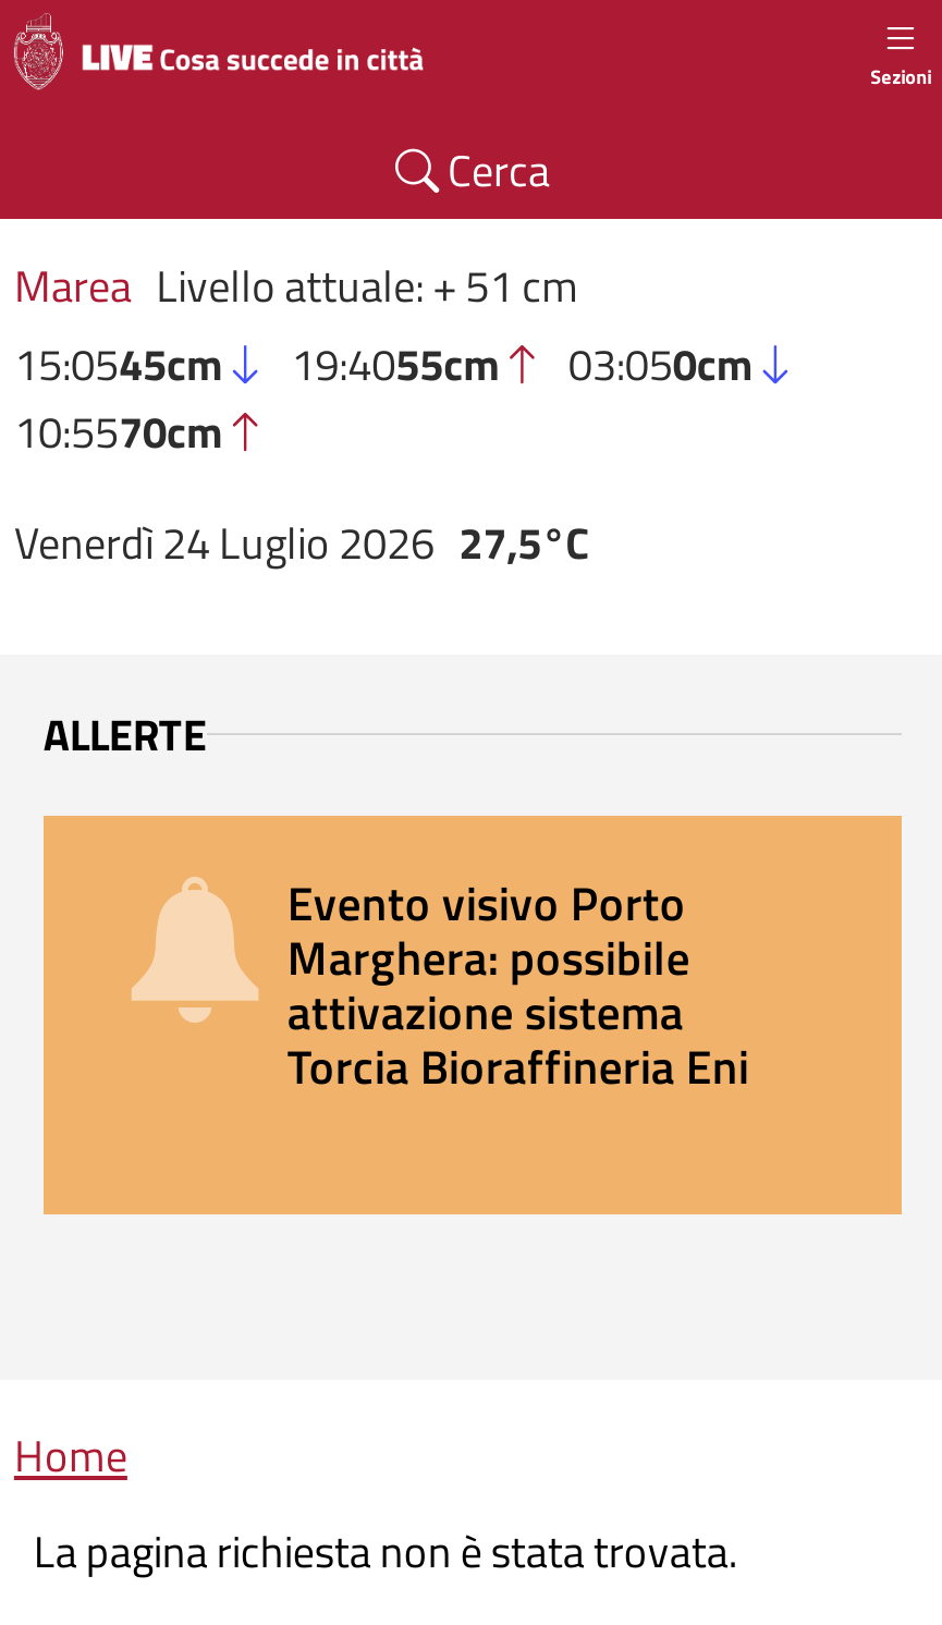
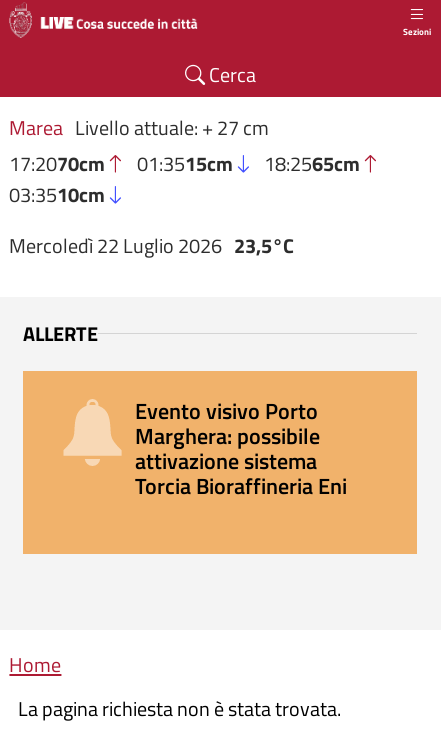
- Marea Livello attuale: + 51 cm
- 15:0545cm
- 19:4055cm
- 03:050cm
- 10:5570cm
+ Marea Livello attuale: + 27 cm
+ 17:2070cm
+ 01:3515cm
+ 18:2565cm
+ 03:3510cm

- Venerdì 24 Luglio 2026 27,5°C
+ Mercoledì 22 Luglio 2026 23,5°C
